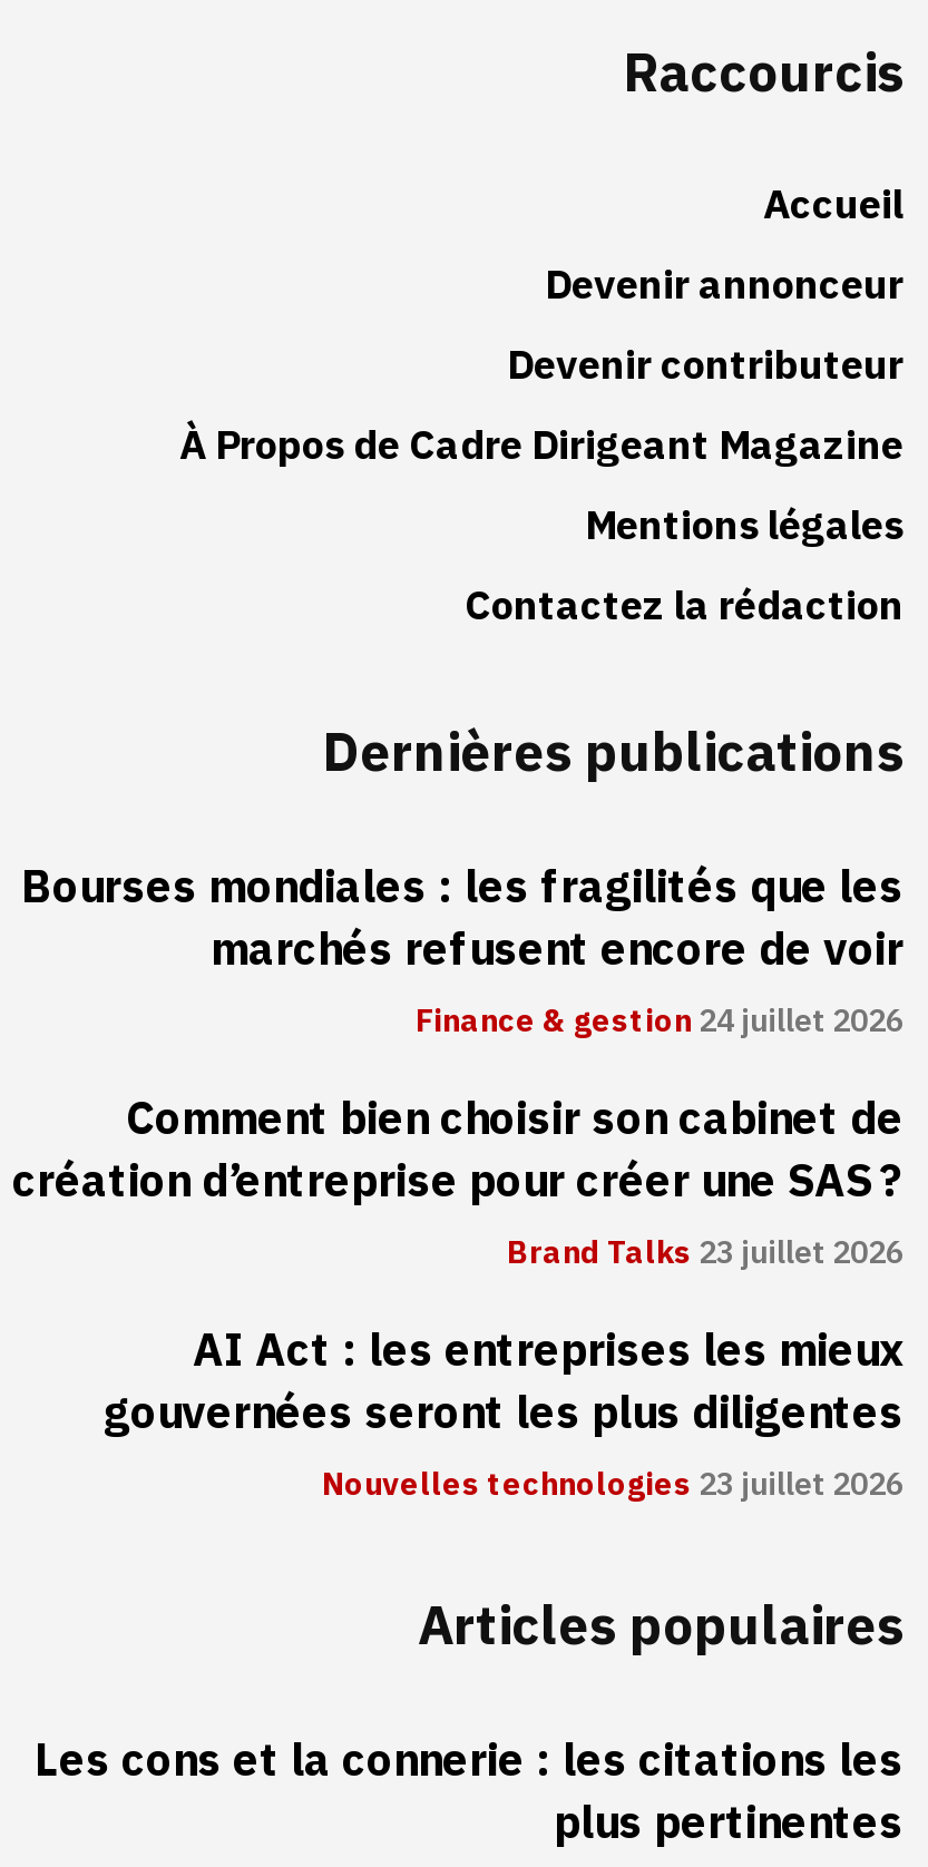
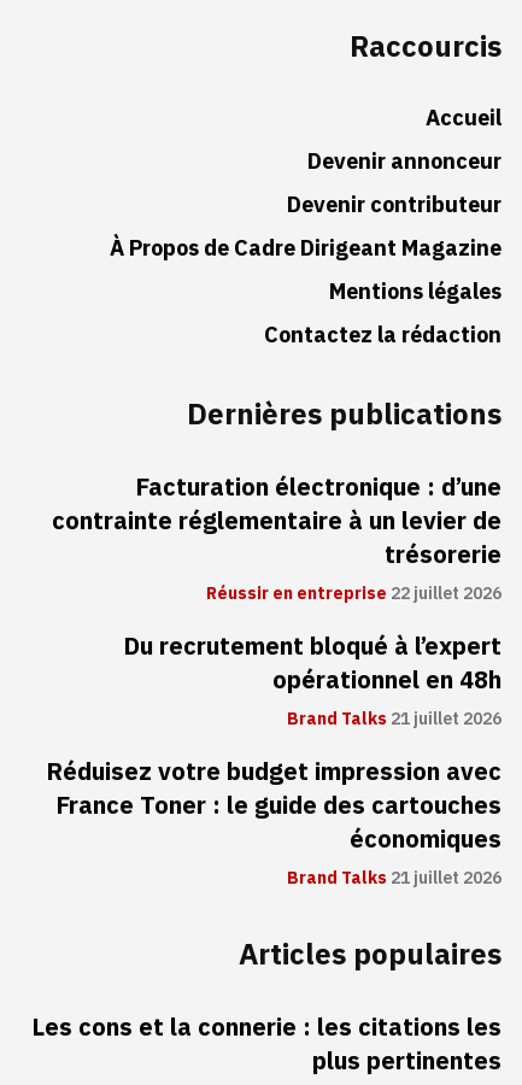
- Bourses mondiales : les fragilités que les
- marchés refusent encore de voir
- Finance & gestion 24 juillet 2026
+ Facturation électronique : d’une
+ contrainte réglementaire à un levier de
+ trésorerie
+ Réussir en entreprise 22 juillet 2026

- Comment bien choisir son cabinet de
- création d’entreprise pour créer une SAS ?
- Brand Talks 23 juillet 2026
+ Du recrutement bloqué à l’expert
+ opérationnel en 48h
+ Brand Talks 21 juillet 2026

- AI Act : les entreprises les mieux
- gouvernées seront les plus diligentes
- Nouvelles technologies 23 juillet 2026
+ Réduisez votre budget impression avec
+ France Toner : le guide des cartouches
+ économiques
+ Brand Talks 21 juillet 2026
